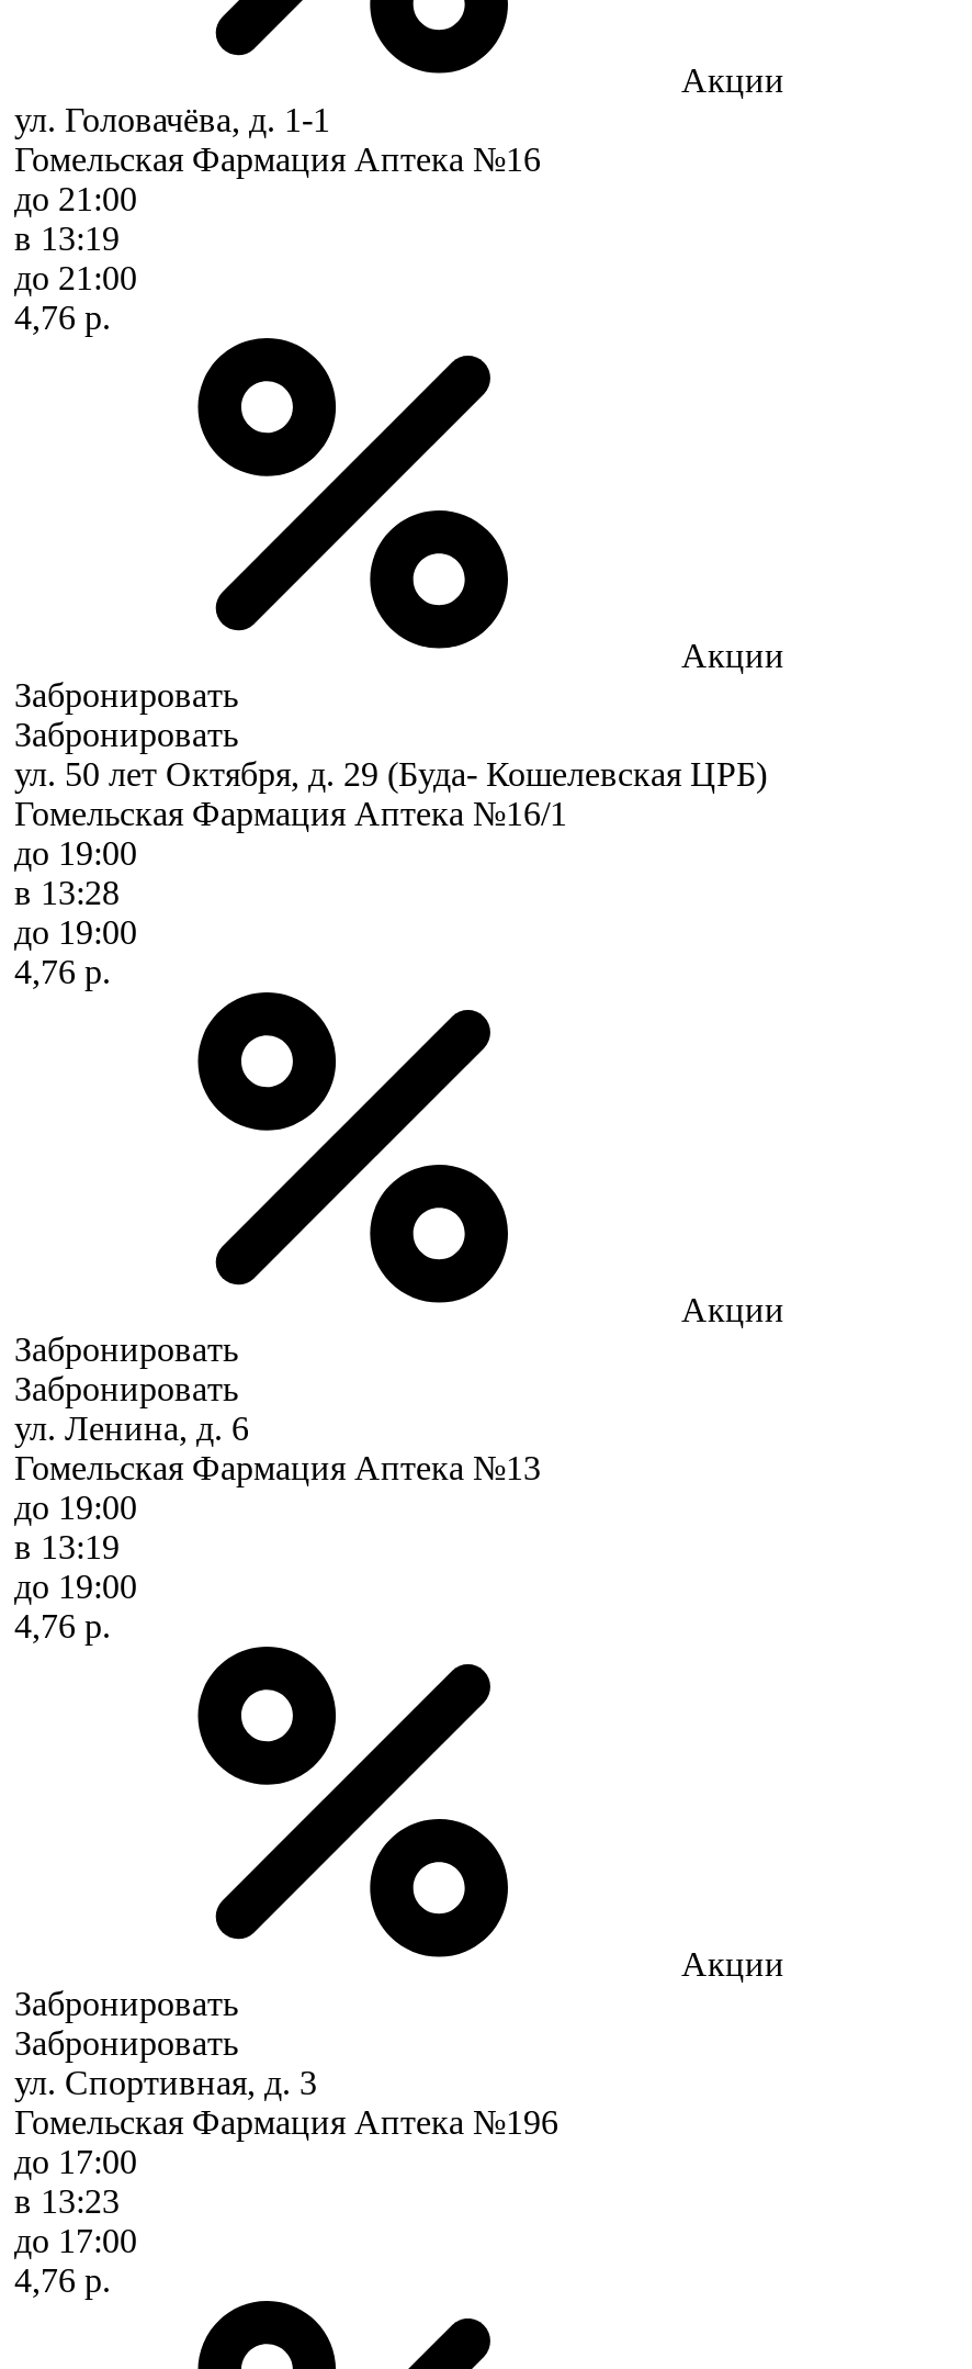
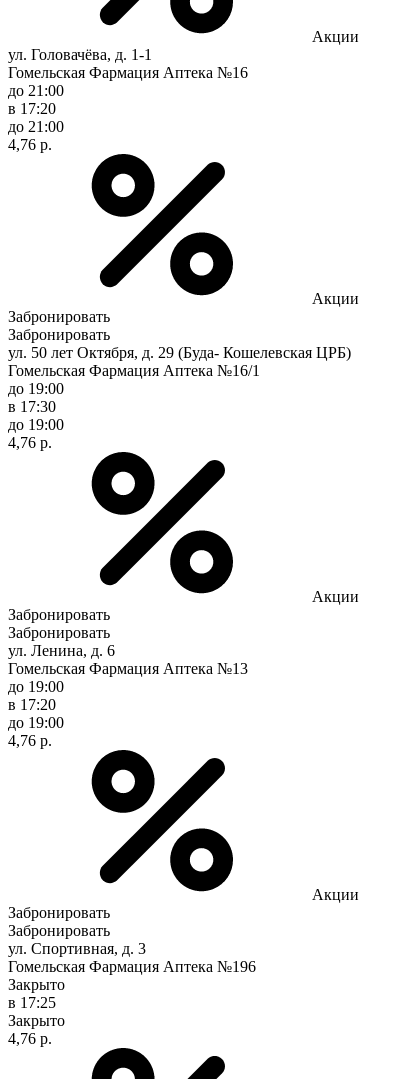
- в 13:19
+ в 17:20

- в 13:28
+ в 17:30

- в 13:19
+ в 17:20

- до 17:00
- в 13:23
- до 17:00
+ Закрыто
+ в 17:25
+ Закрыто
